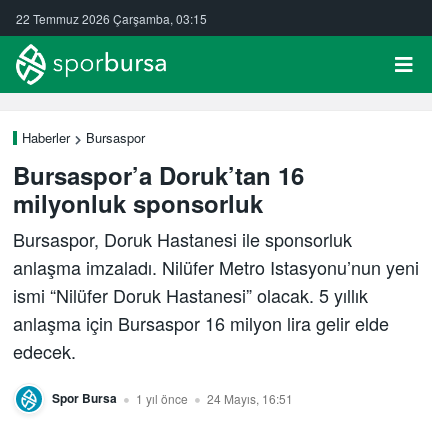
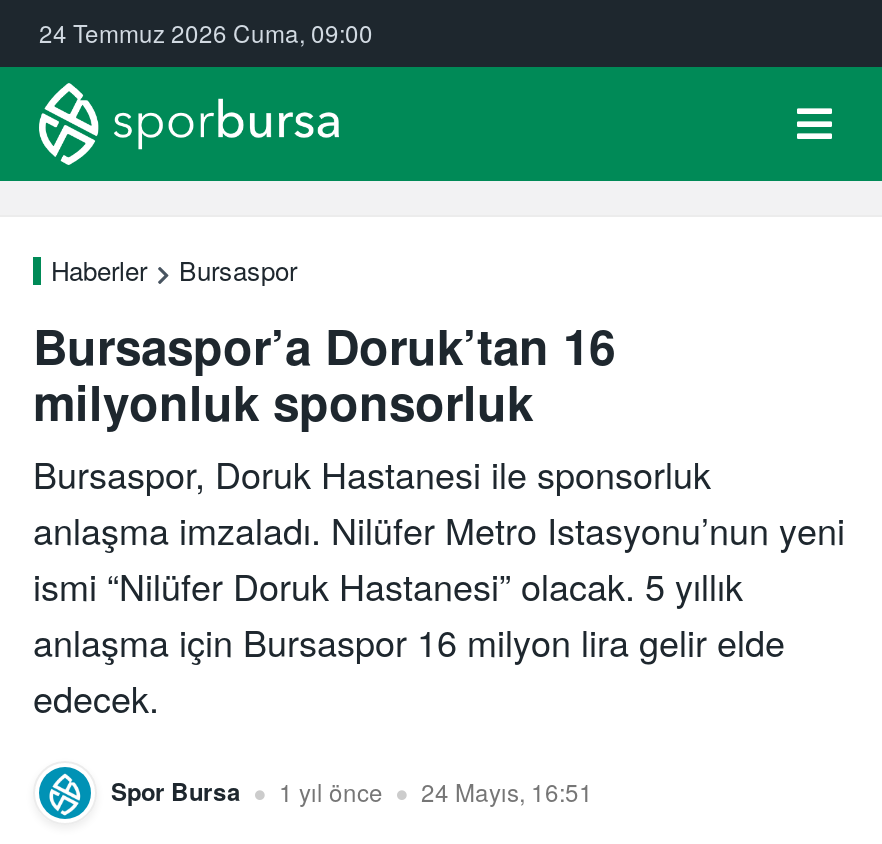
- 22 Temmuz 2026 Çarşamba, 03:15
+ 24 Temmuz 2026 Cuma, 09:00
